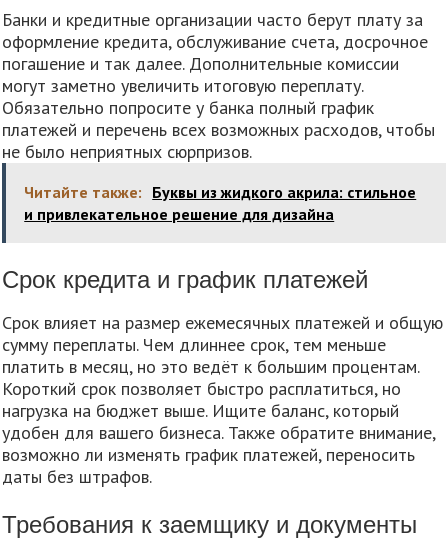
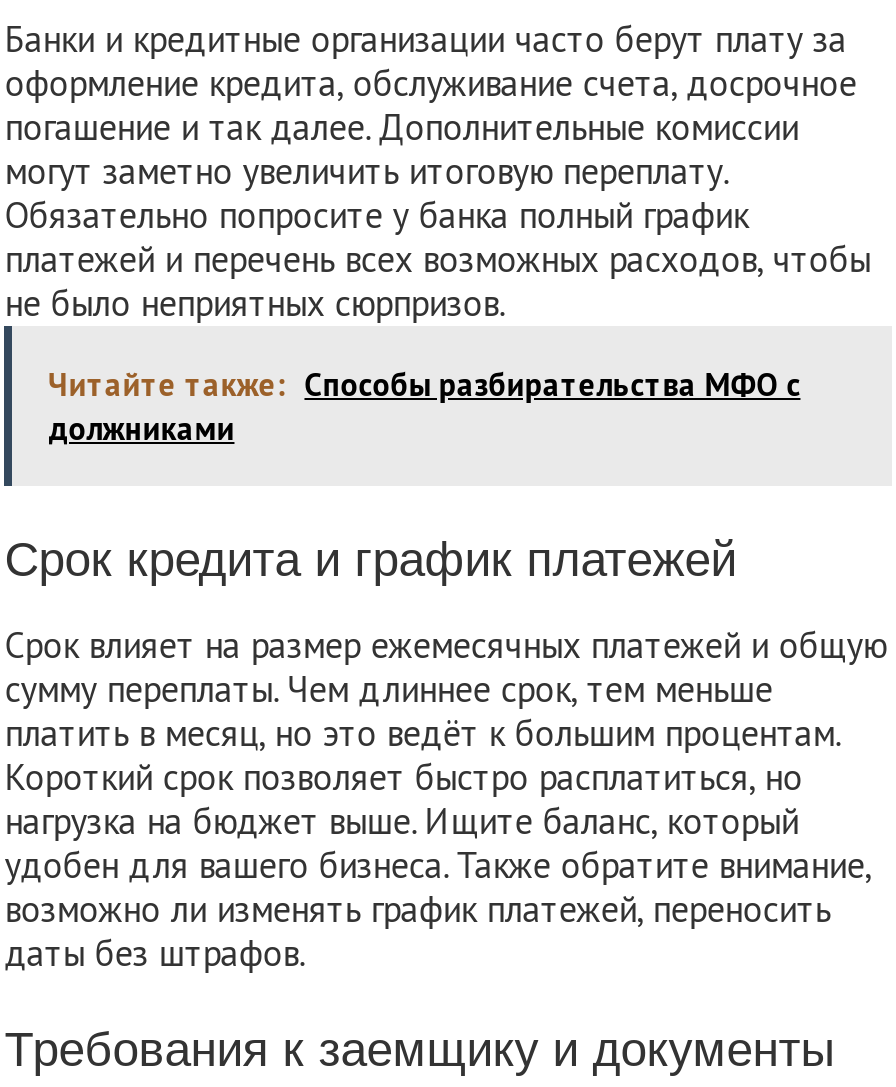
- Читайте также: Буквы из жидкого акрила: стильное
- и привлекательное решение для дизайна
+ Читайте также: Способы разбирательства МФО с
+ должниками
